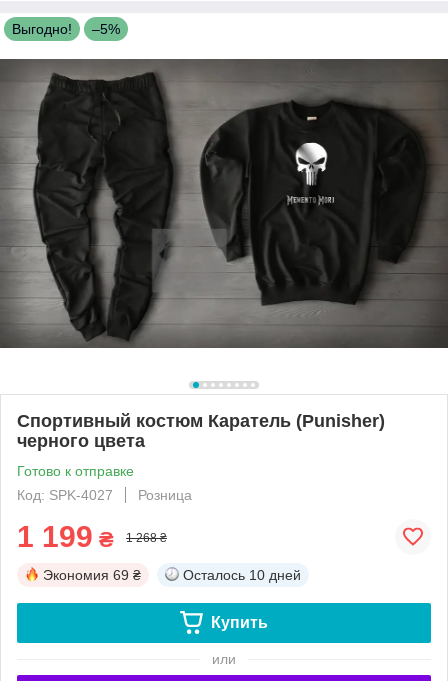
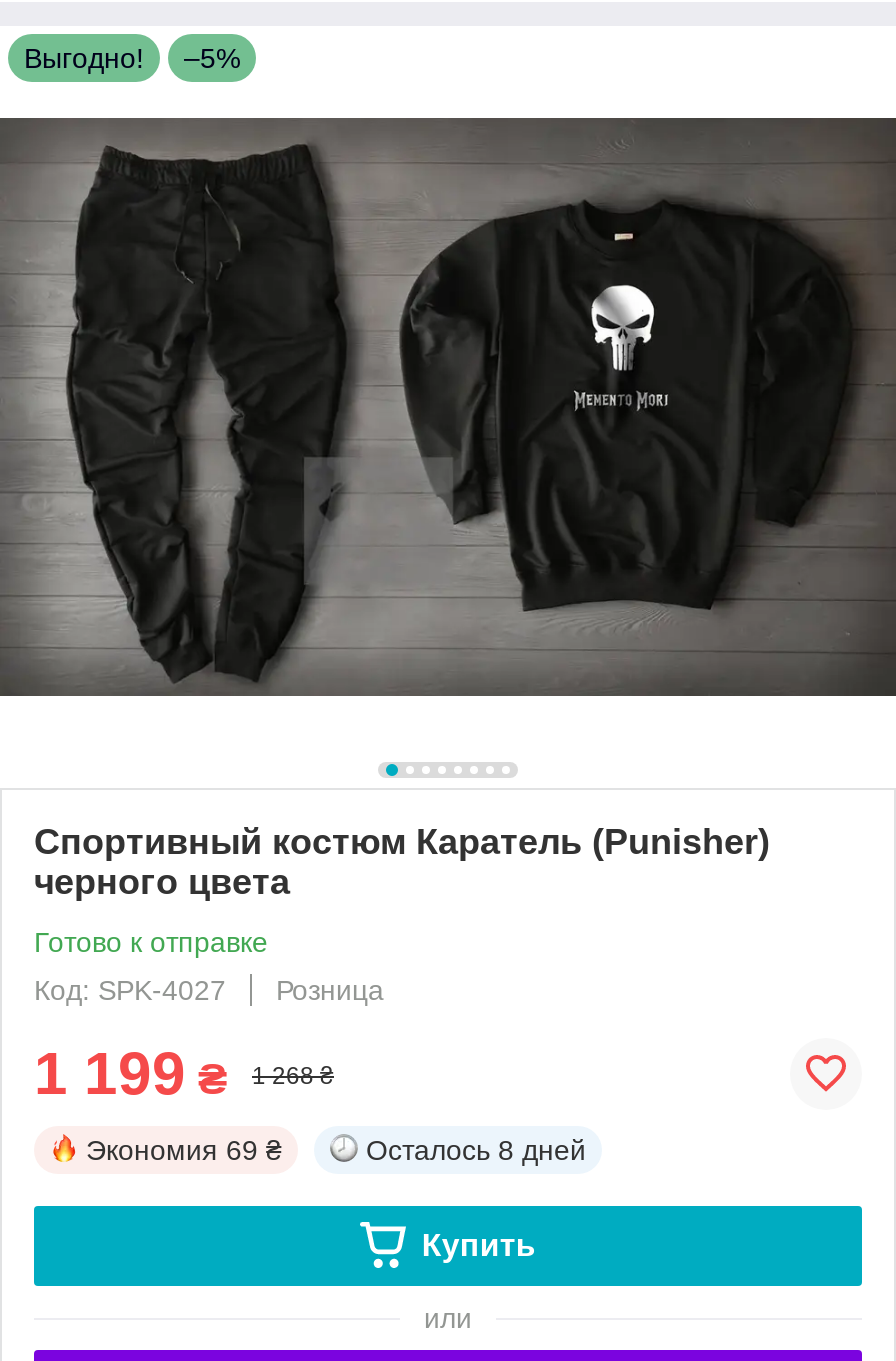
- Осталось 10 дней
+ Осталось 8 дней
